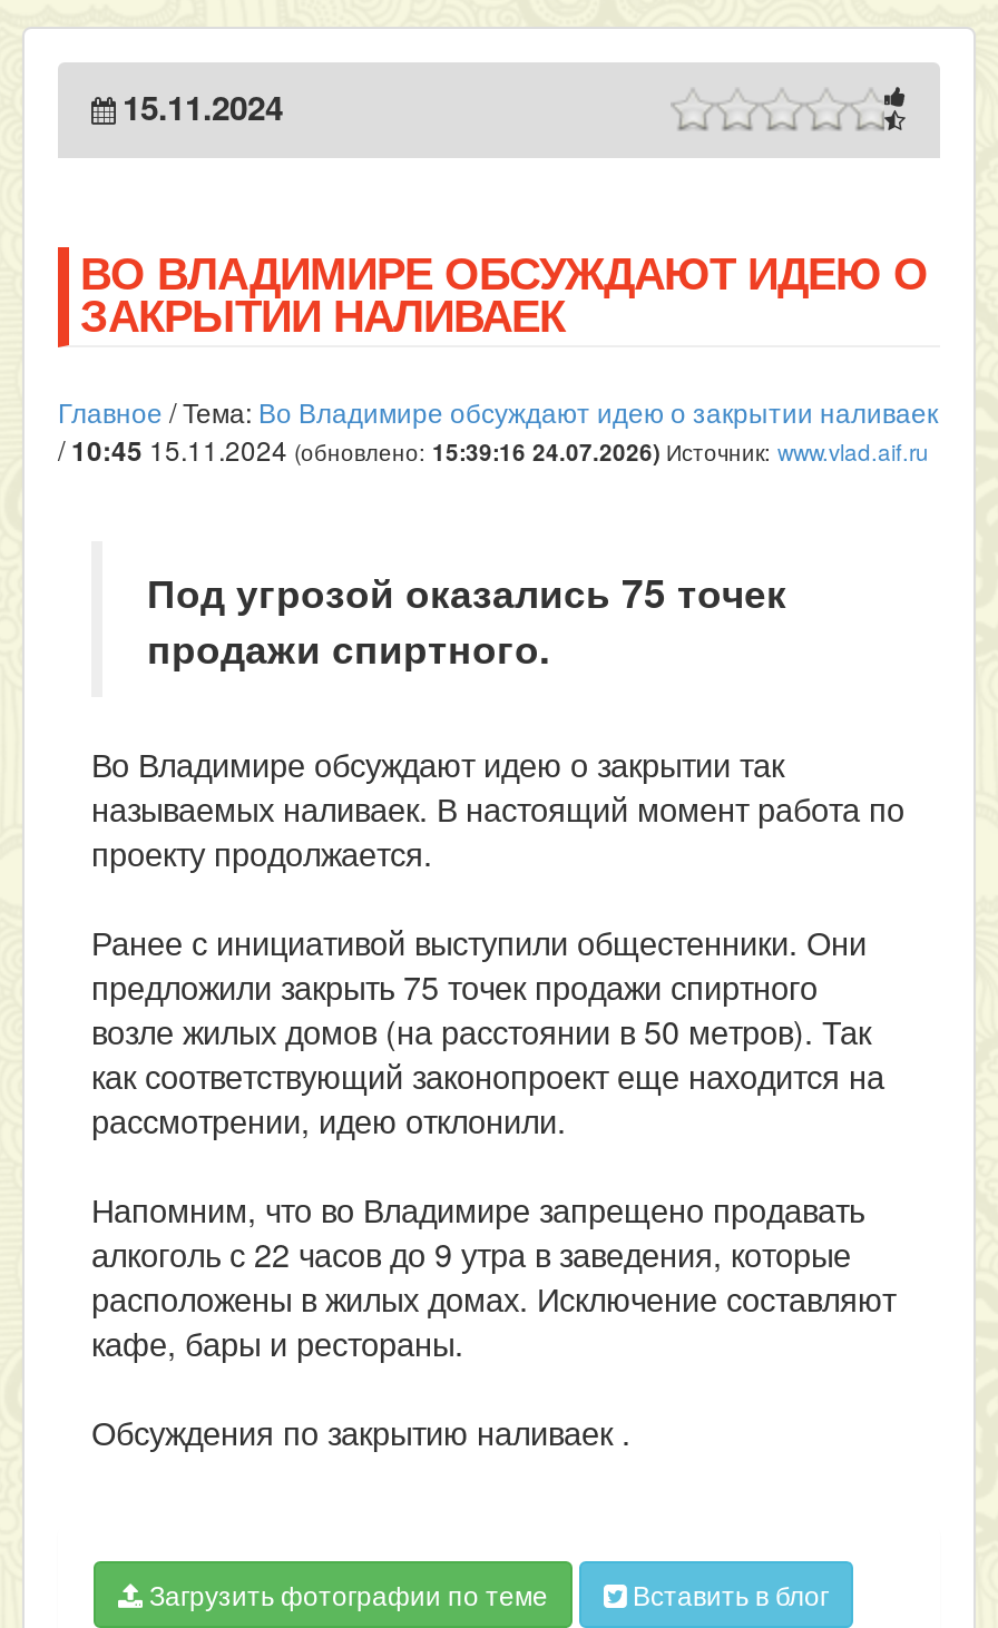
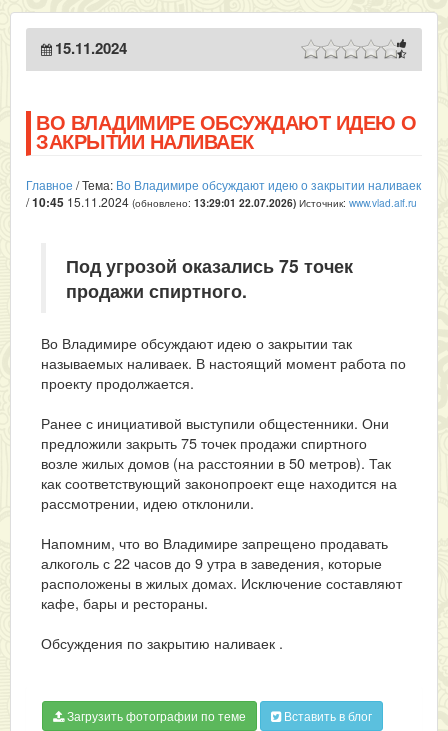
- /10:45 15.11.2024 (обновлено: 15:39:16 24.07.2026) Источник: www.vlad.aif.ru
+ /10:45 15.11.2024 (обновлено: 13:29:01 22.07.2026) Источник: www.vlad.aif.ru
